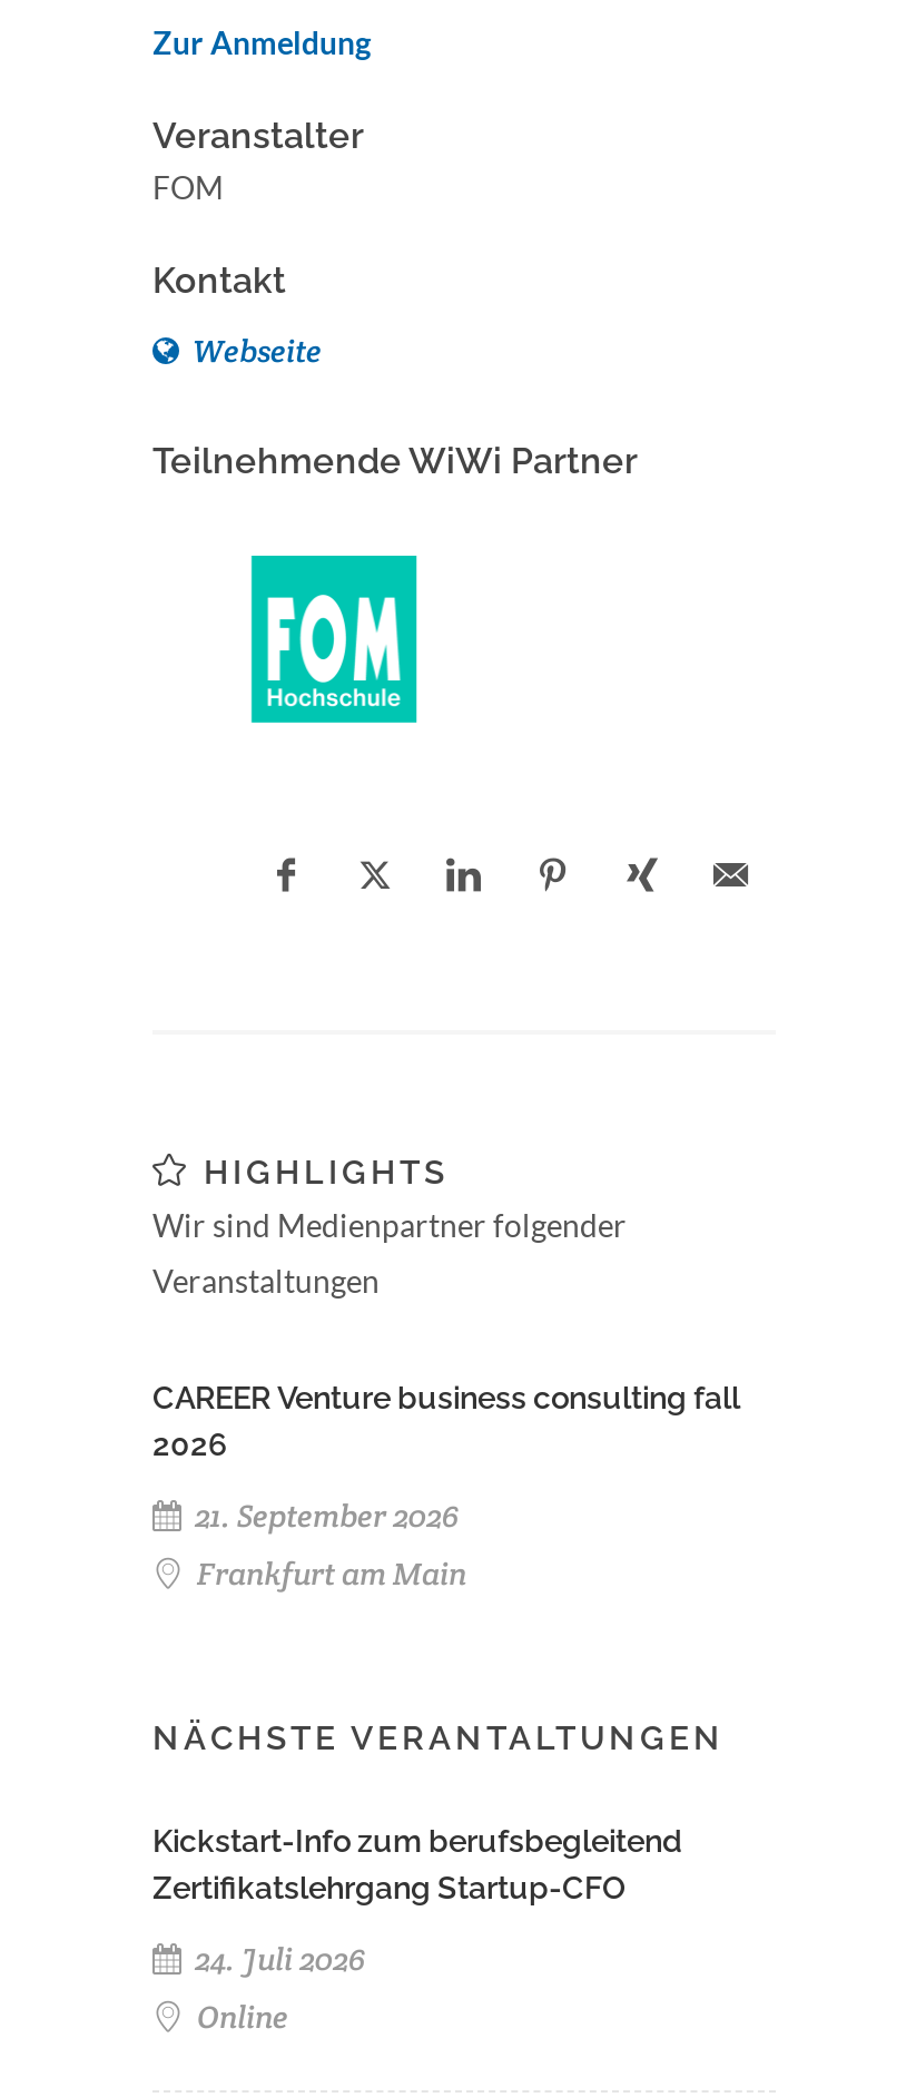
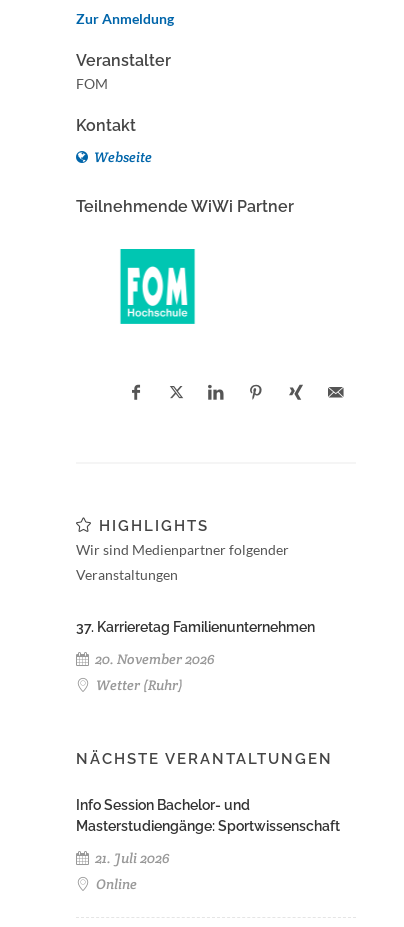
- CAREER Venture business consulting fall
- 2026
+ 37. Karrieretag Familienunternehmen

- 21. September 2026
- Frankfurt am Main
+ 20. November 2026
+ Wetter (Ruhr)

- Kickstart-Info zum berufsbegleitend
- Zertifikatslehrgang Startup-CFO
+ Info Session Bachelor- und
+ Masterstudiengänge: Sportwissenschaft

- 24. Juli 2026
+ 21. Juli 2026
